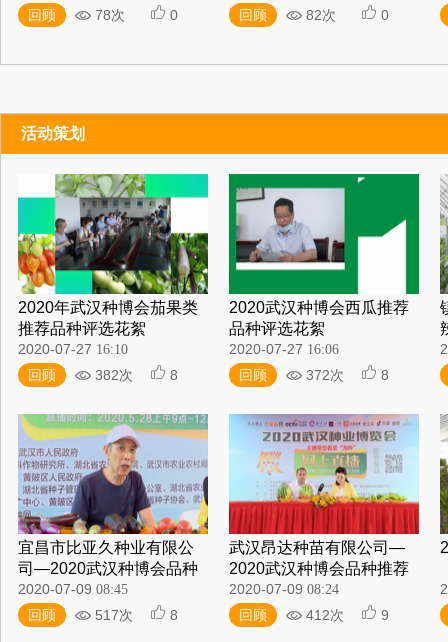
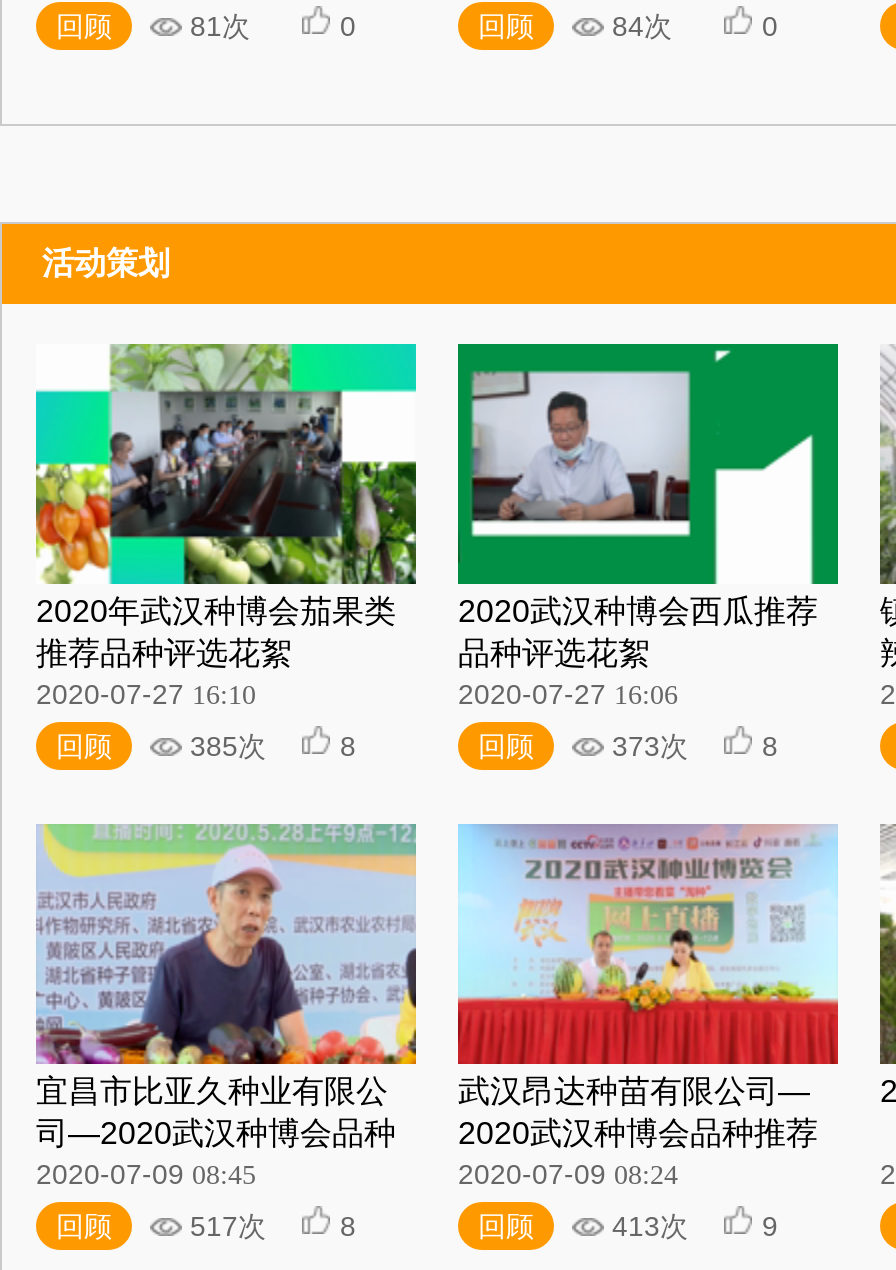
- 78次
+ 81次

- 82次
+ 84次

- 382次
+ 385次

- 372次
+ 373次

- 412次
+ 413次
